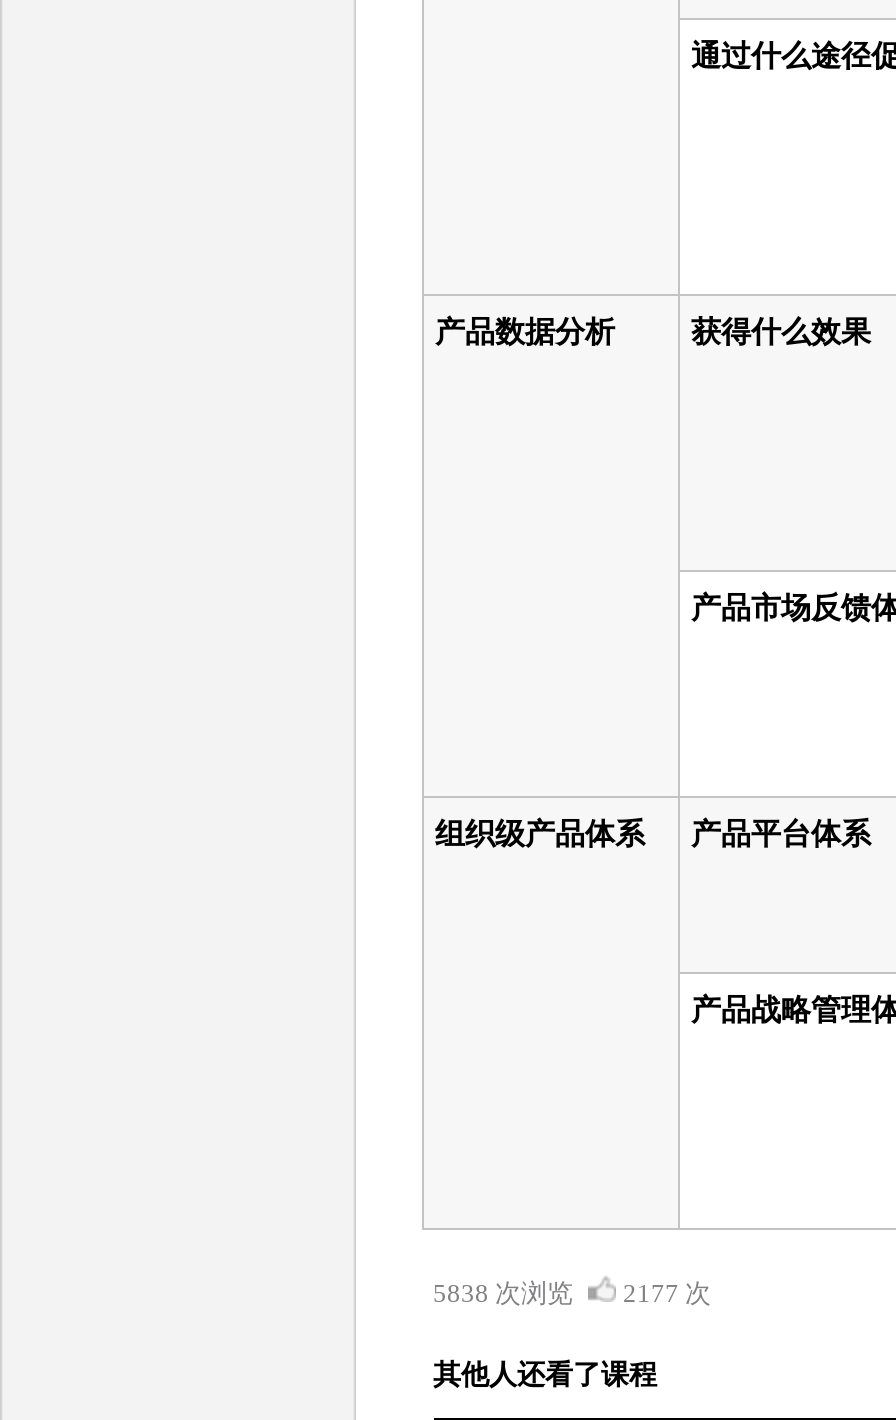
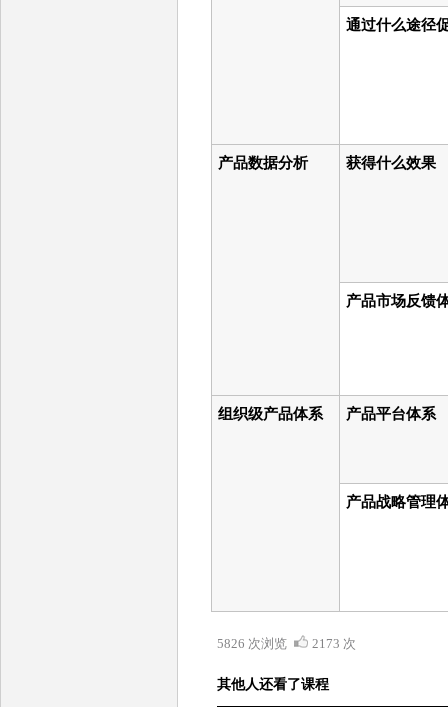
- 5838 次浏览
+ 5826 次浏览

- 2177 次
+ 2173 次
